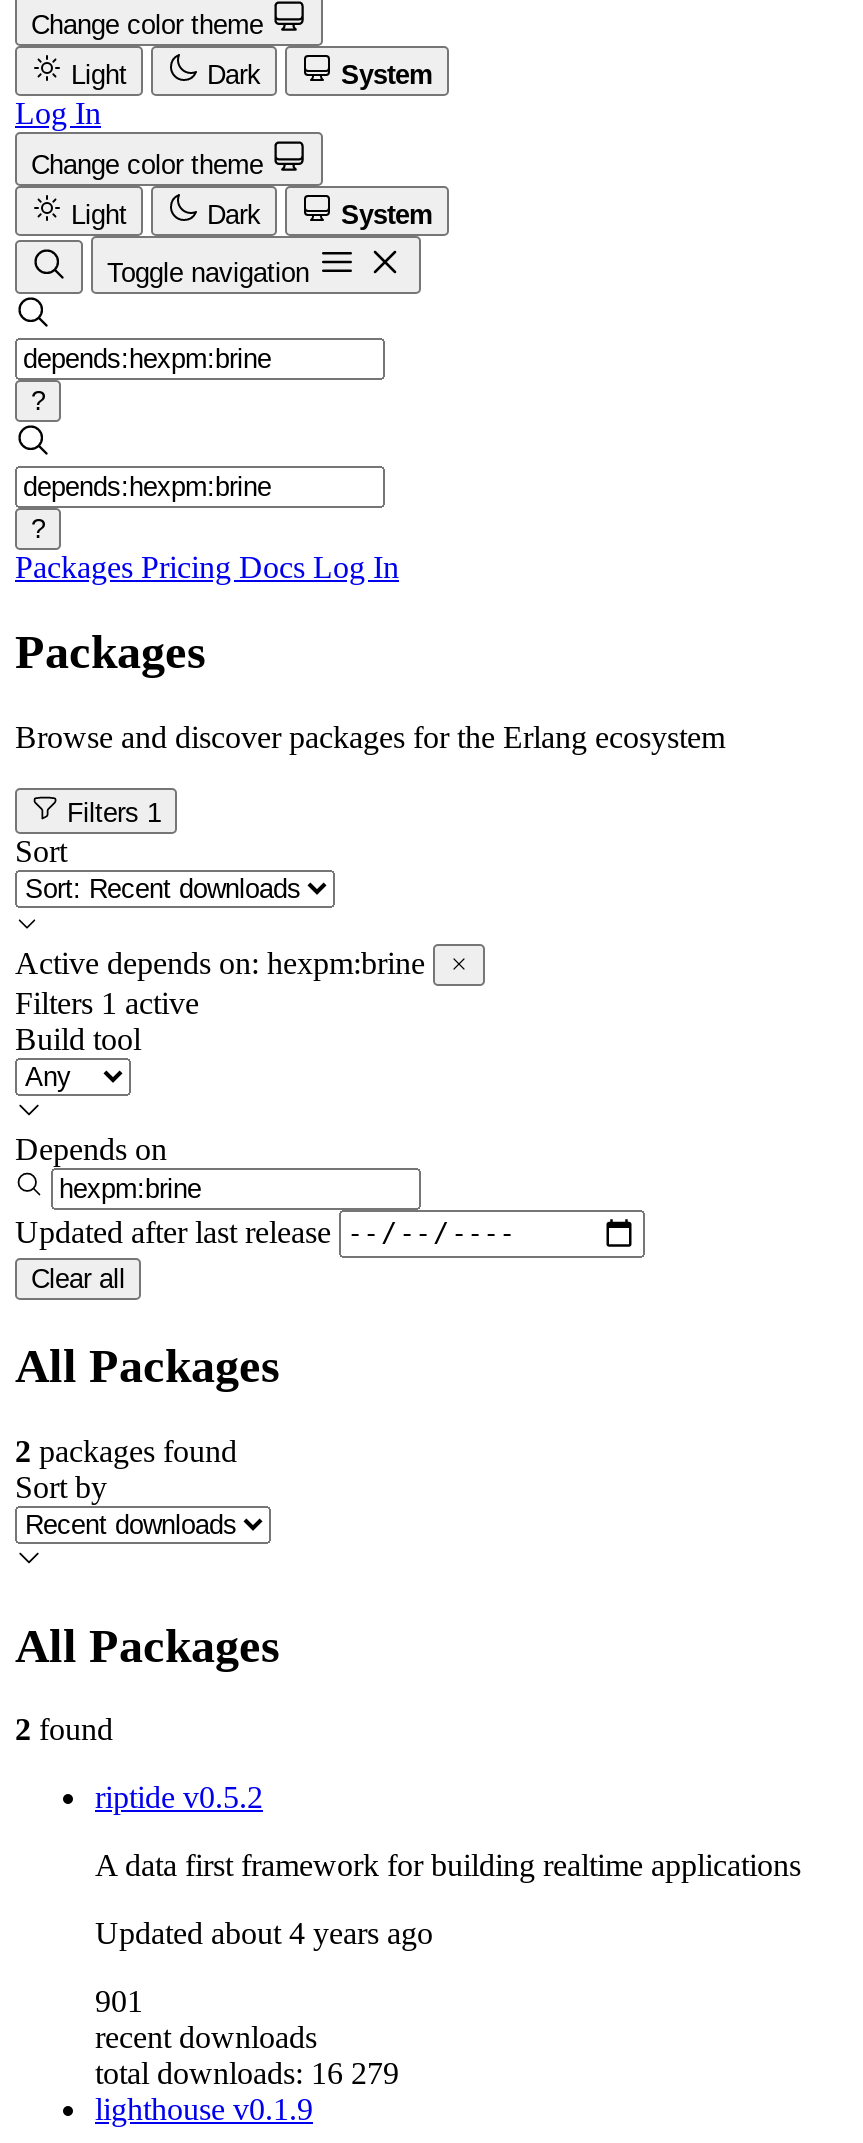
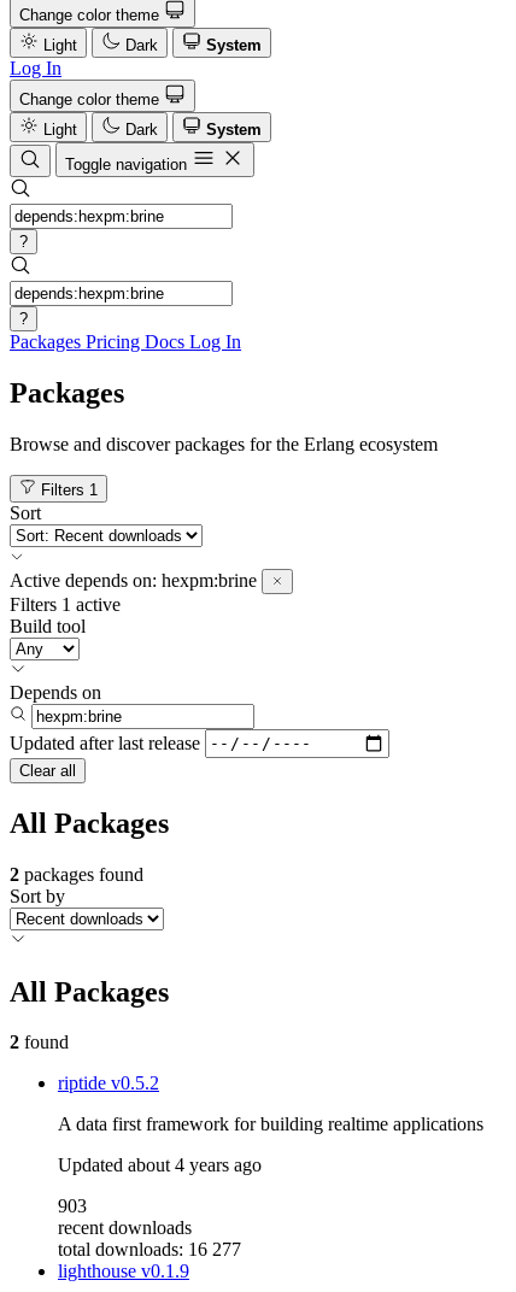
- 901
+ 903

- total downloads: 16 279
+ total downloads: 16 277
